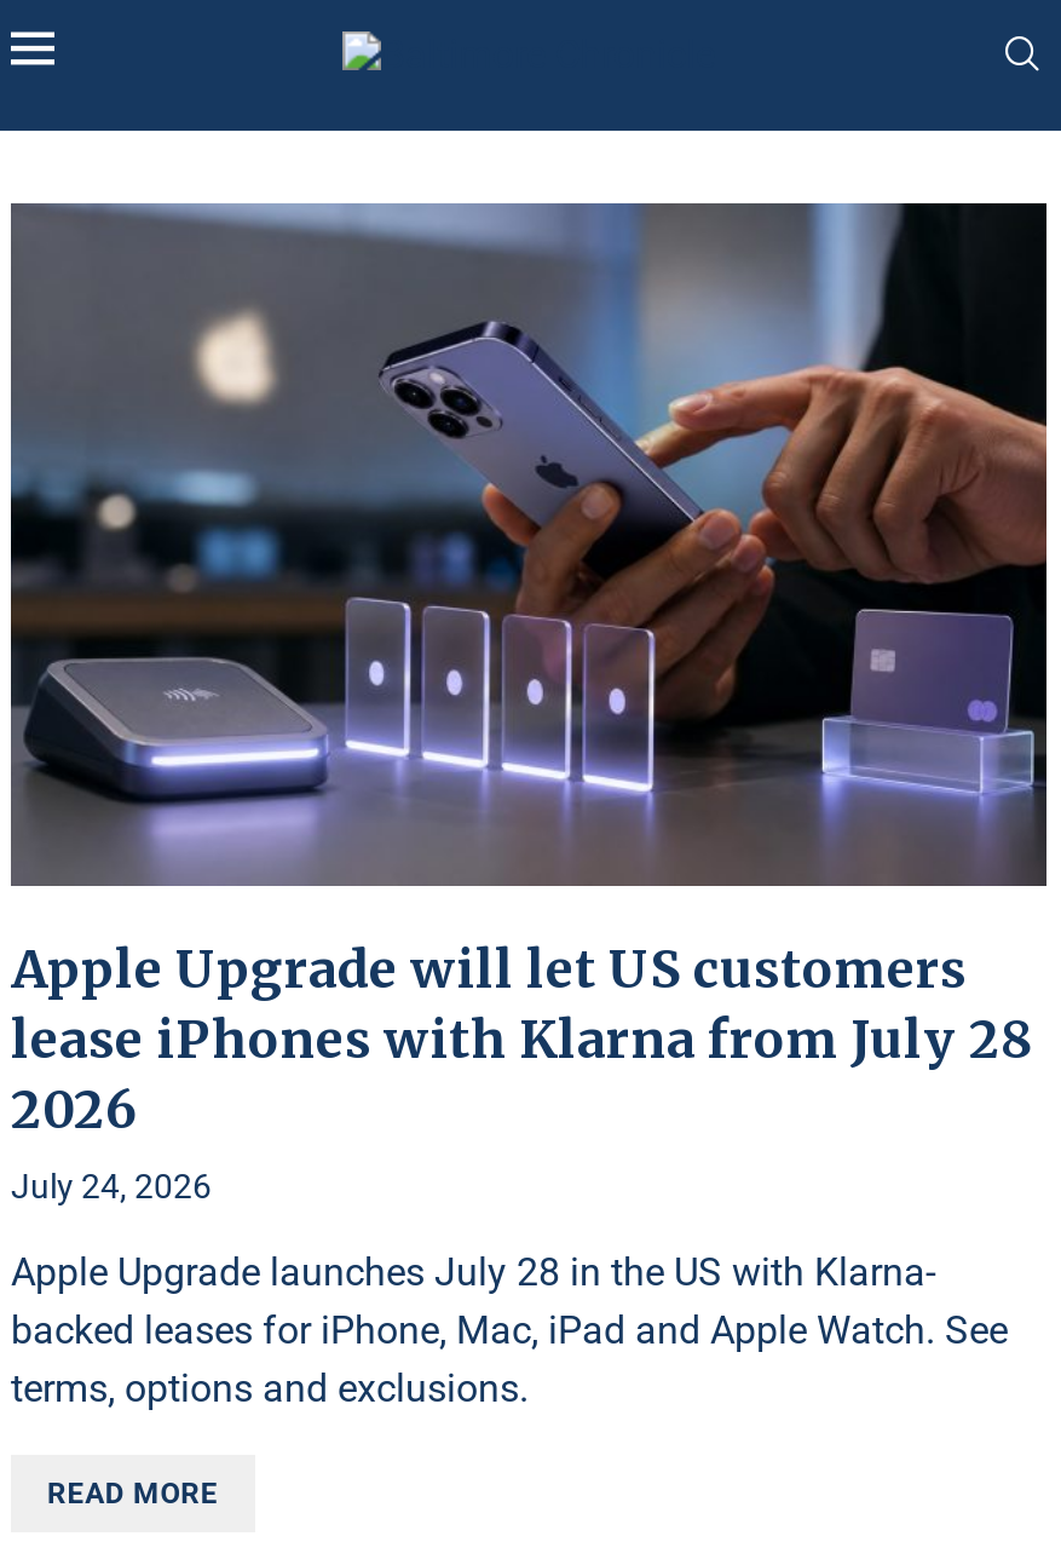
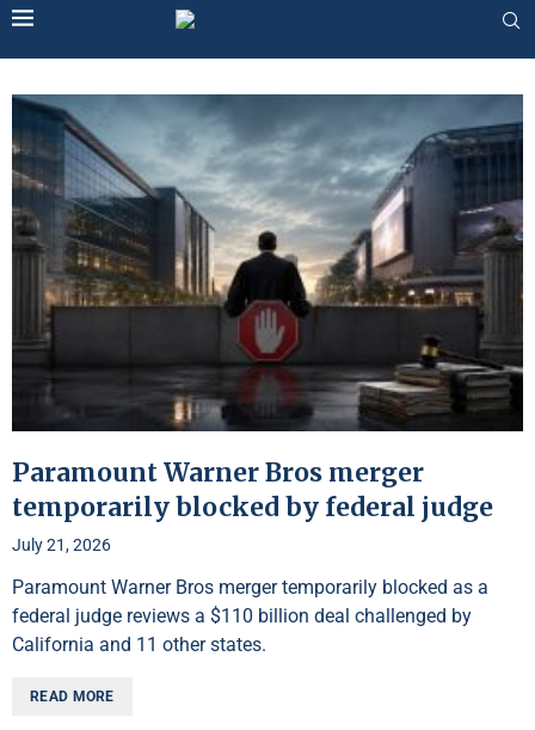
- [image]
- Apple Upgrade will let US customers
- lease iPhones with Klarna from July 28
- 2026
- July 24, 2026
+ [image]
+ Paramount Warner Bros merger
+ temporarily blocked by federal judge
+ July 21, 2026

- Apple Upgrade launches July 28 in the US with Klarna-
- backed leases for iPhone, Mac, iPad and Apple Watch. See
- terms, options and exclusions.
+ Paramount Warner Bros merger temporarily blocked as a
+ federal judge reviews a $110 billion deal challenged by
+ California and 11 other states.
